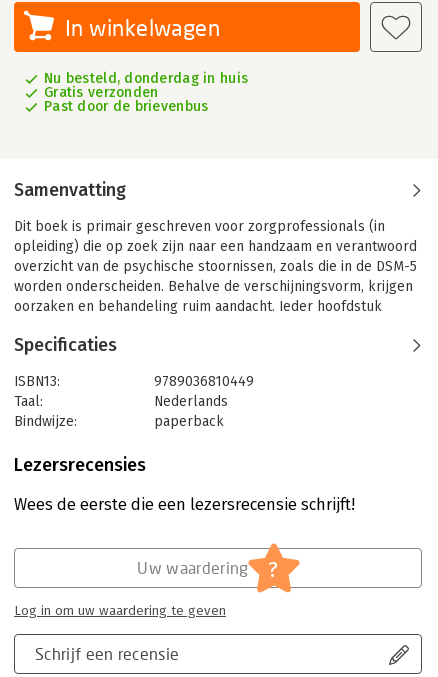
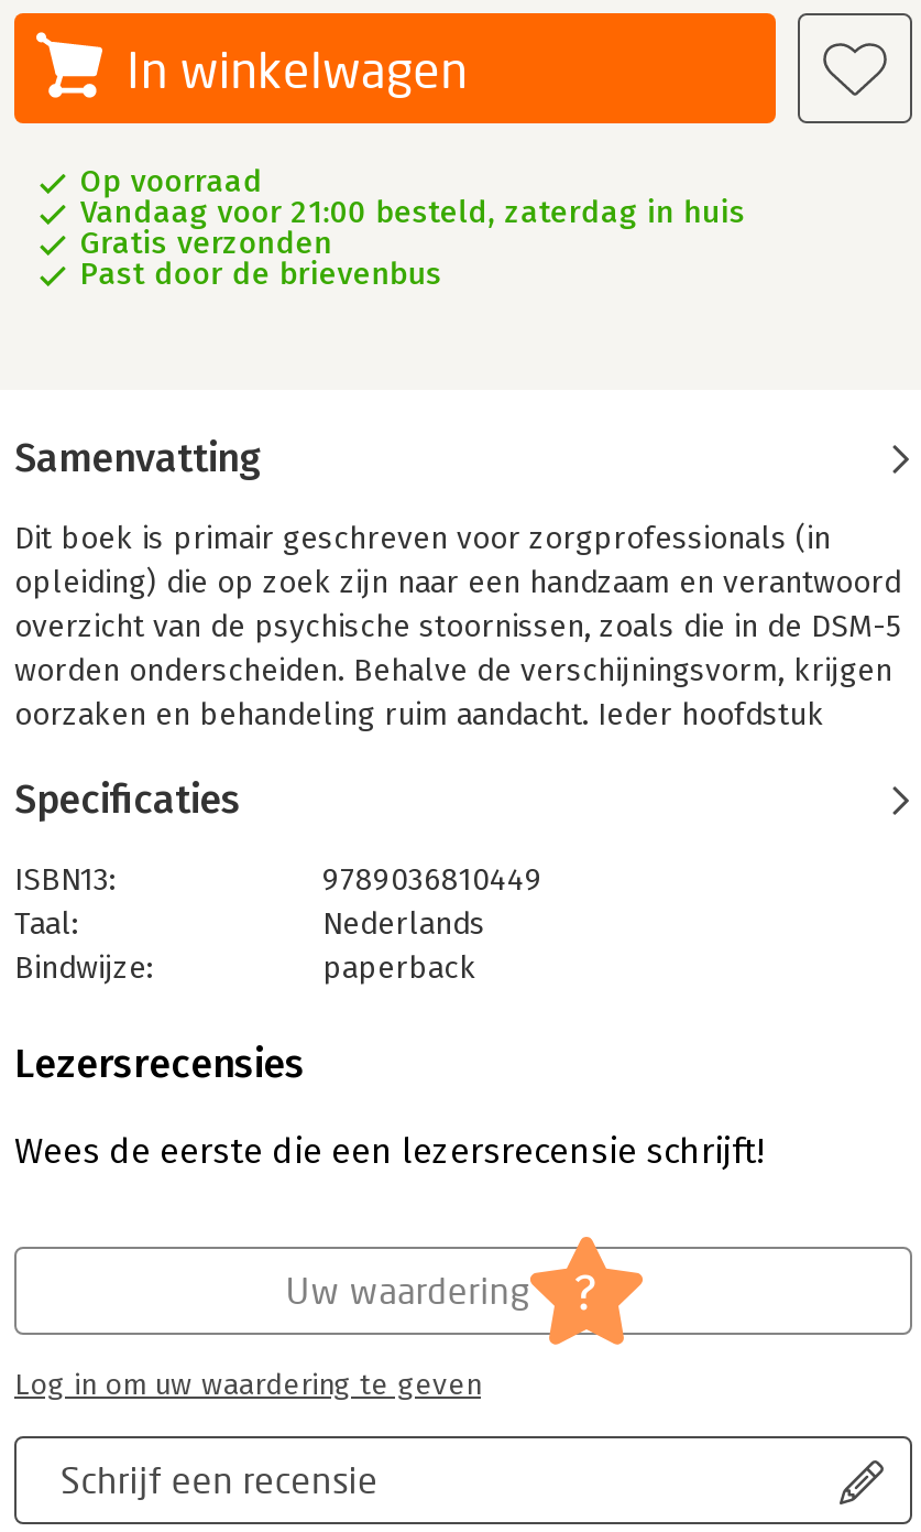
- Nu besteld, donderdag in huis
+ Op voorraad
+ Vandaag voor 21:00 besteld, zaterdag in huis
